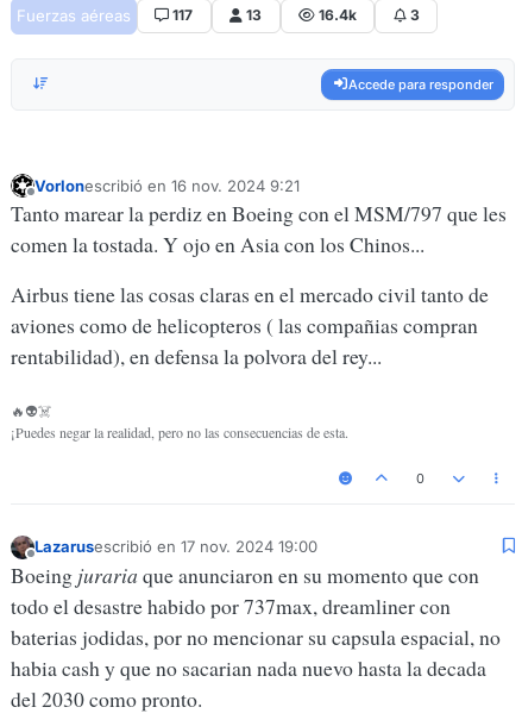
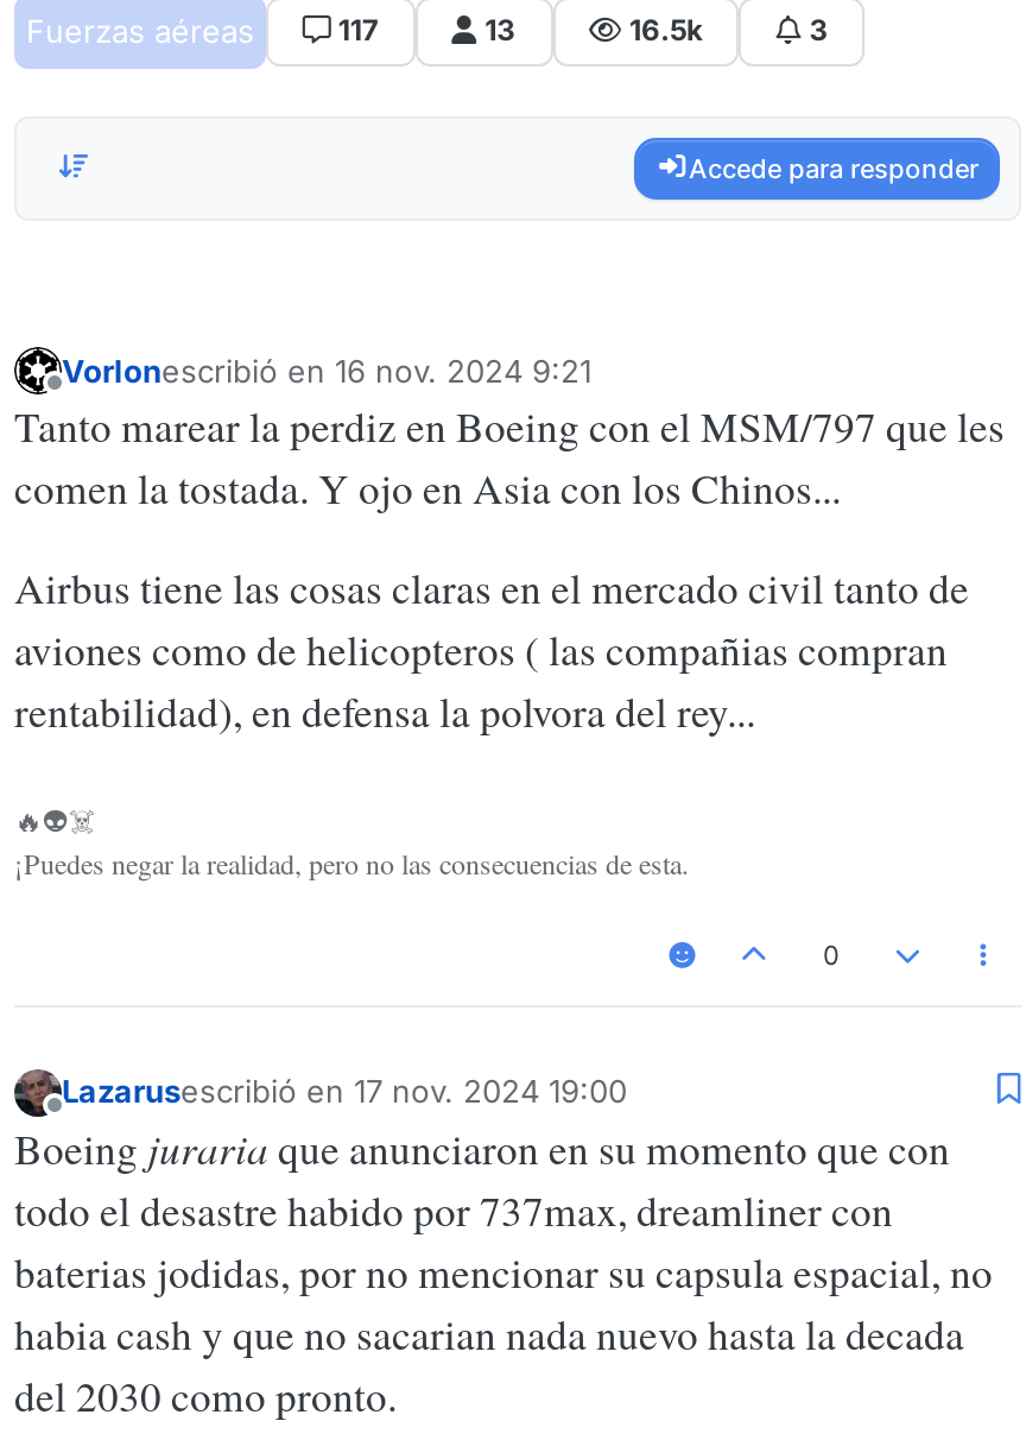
- 16.4k
+ 16.5k
